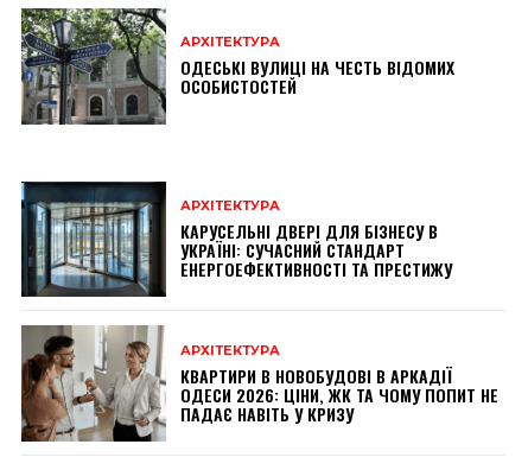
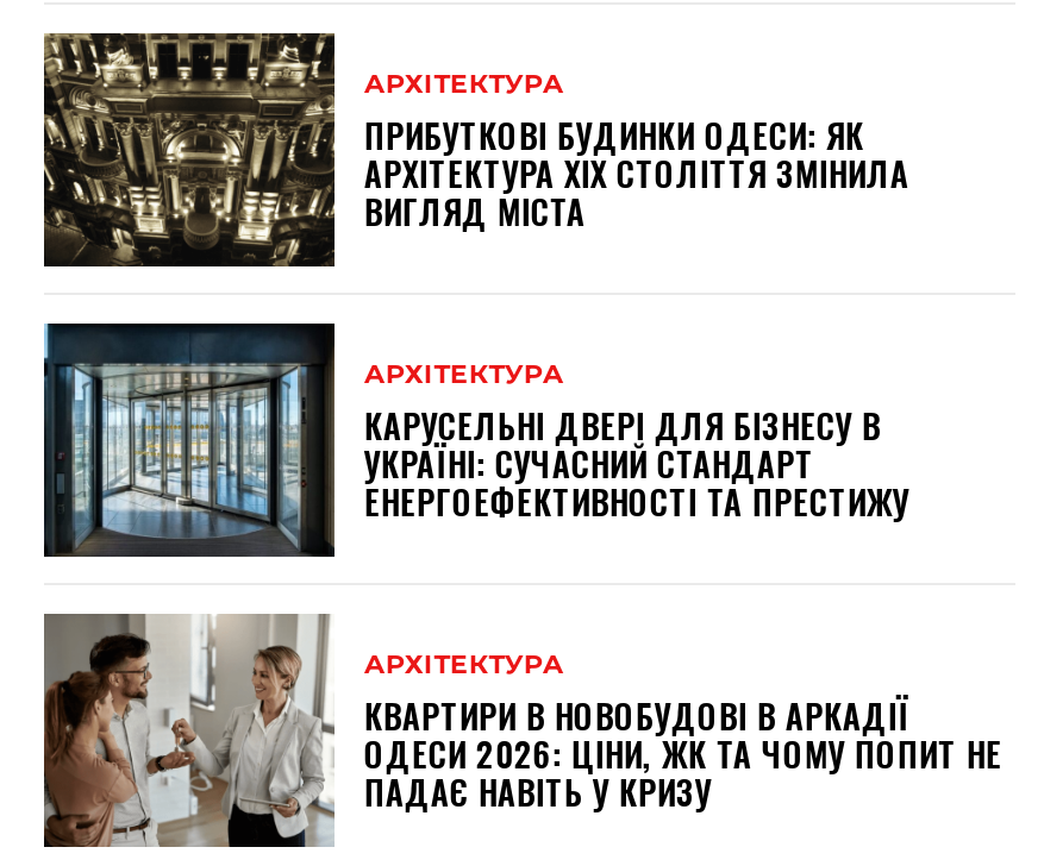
- [image]
- ОДЕСЬКІ ВУЛИЦІ НА ЧЕСТЬ ВІДОМИХ
- ОСОБИСТОСТЕЙ
+ [image]
+ ПРИБУТКОВІ БУДИНКИ ОДЕСИ: ЯК
+ АРХІТЕКТУРА XIX СТОЛІТТЯ ЗМІНИЛА
+ ВИГЛЯД МІСТА
